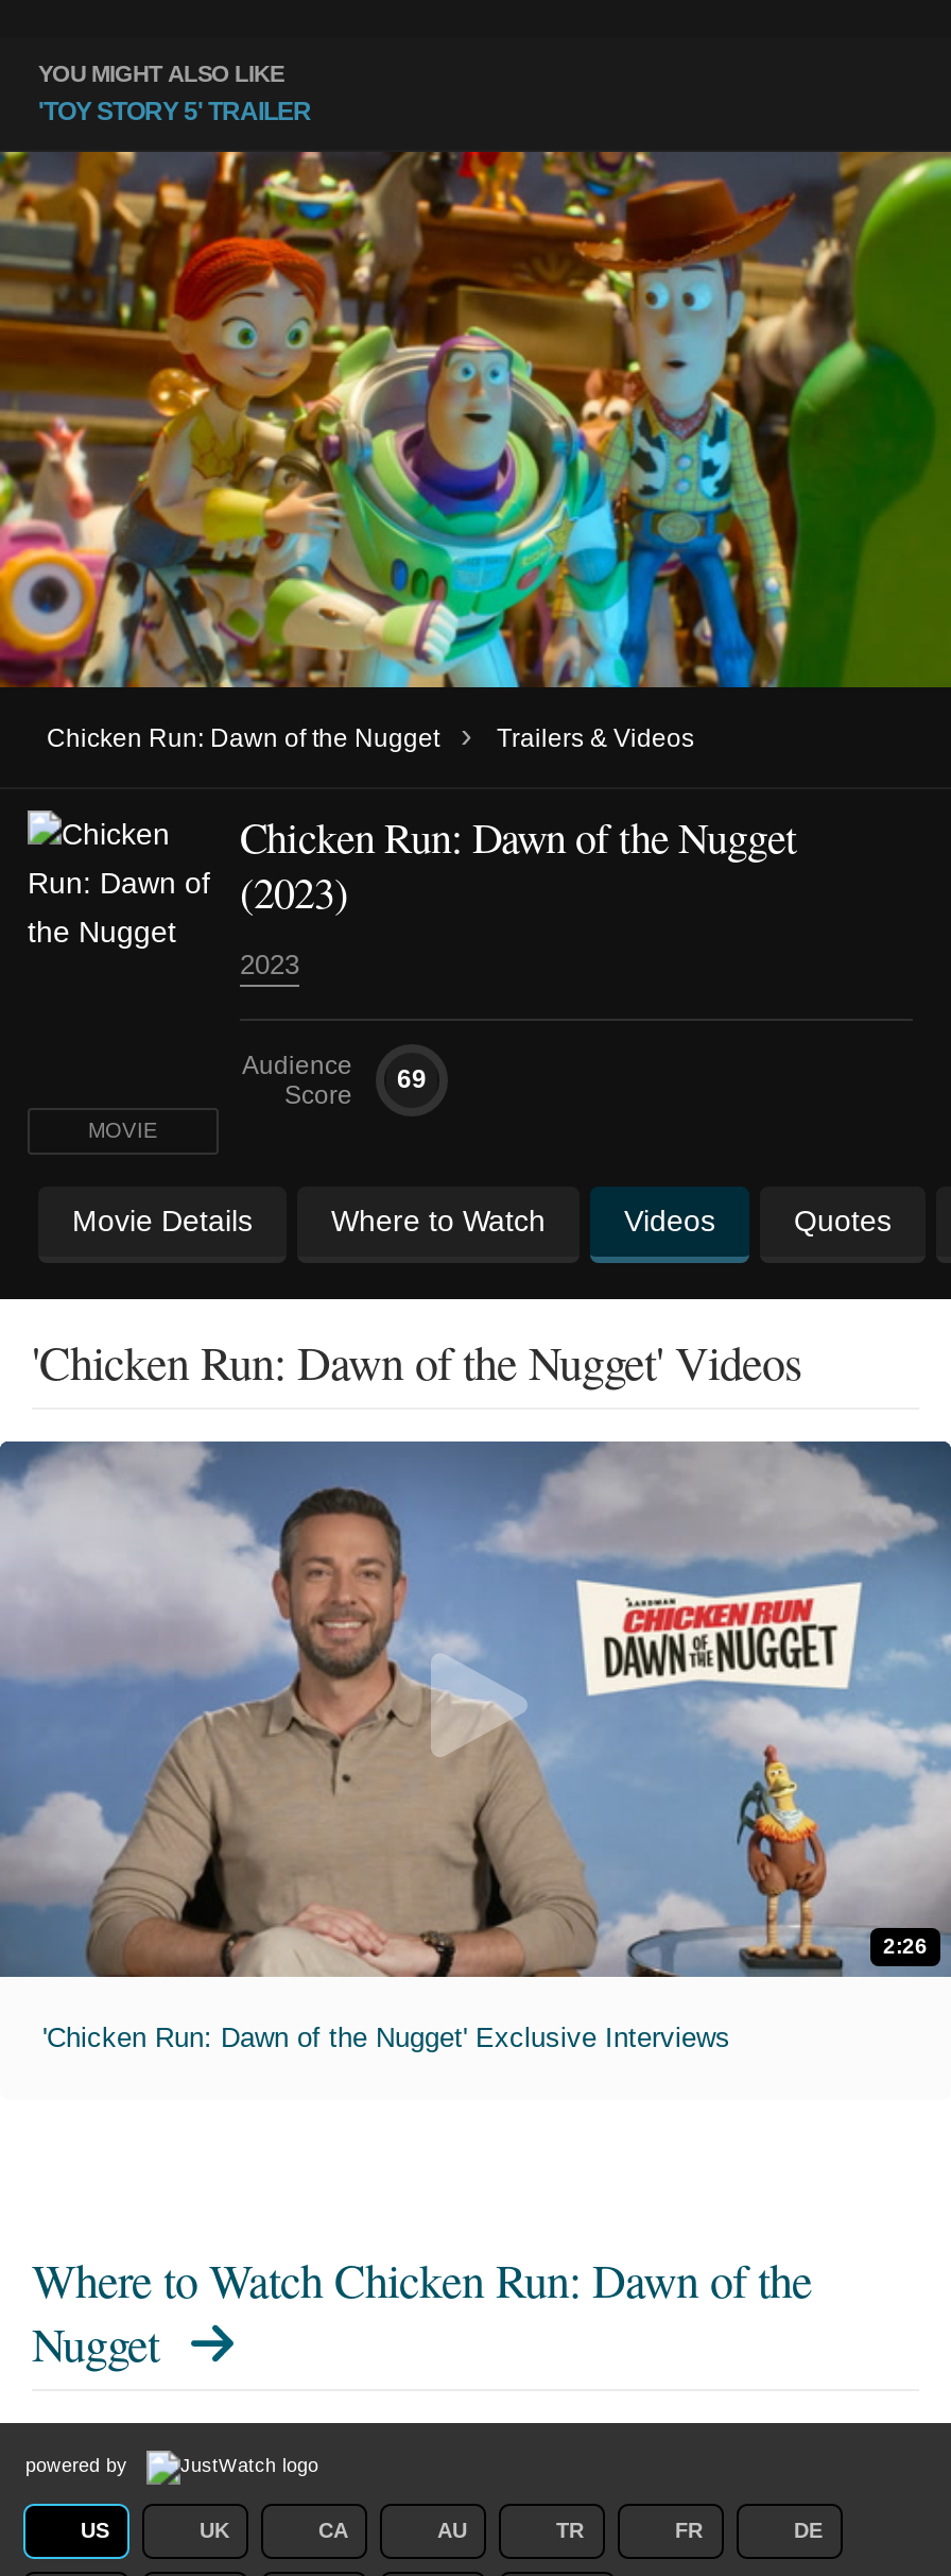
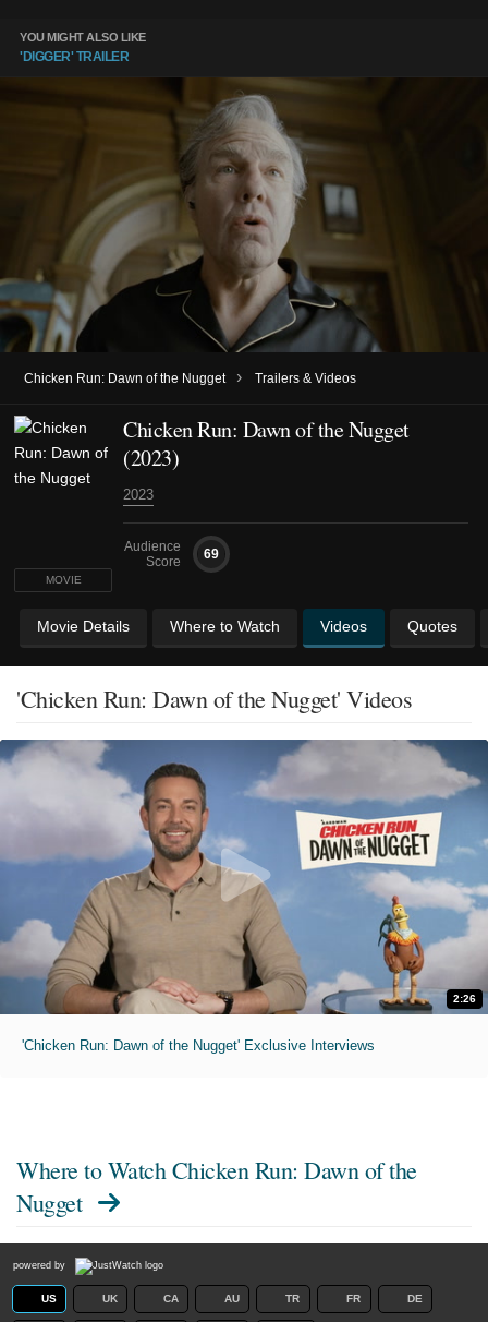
- 'TOY STORY 5' TRAILER
+ 'DIGGER' TRAILER

- [image]
+ [image]
